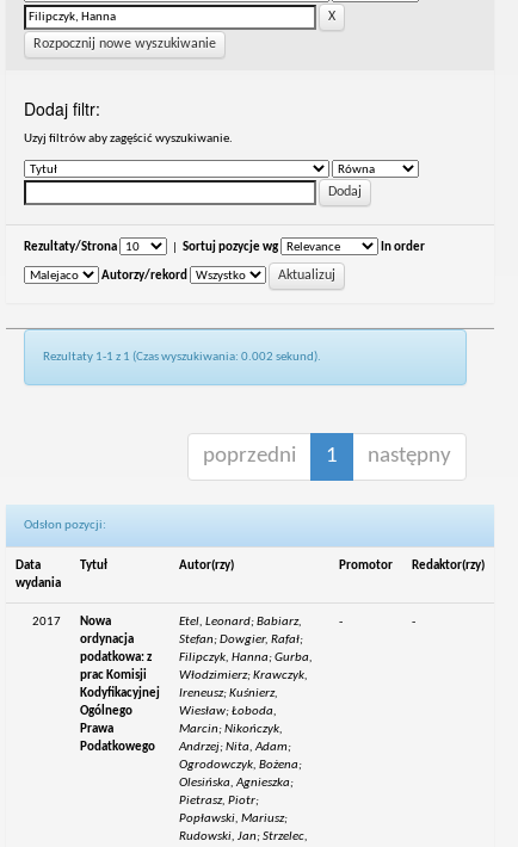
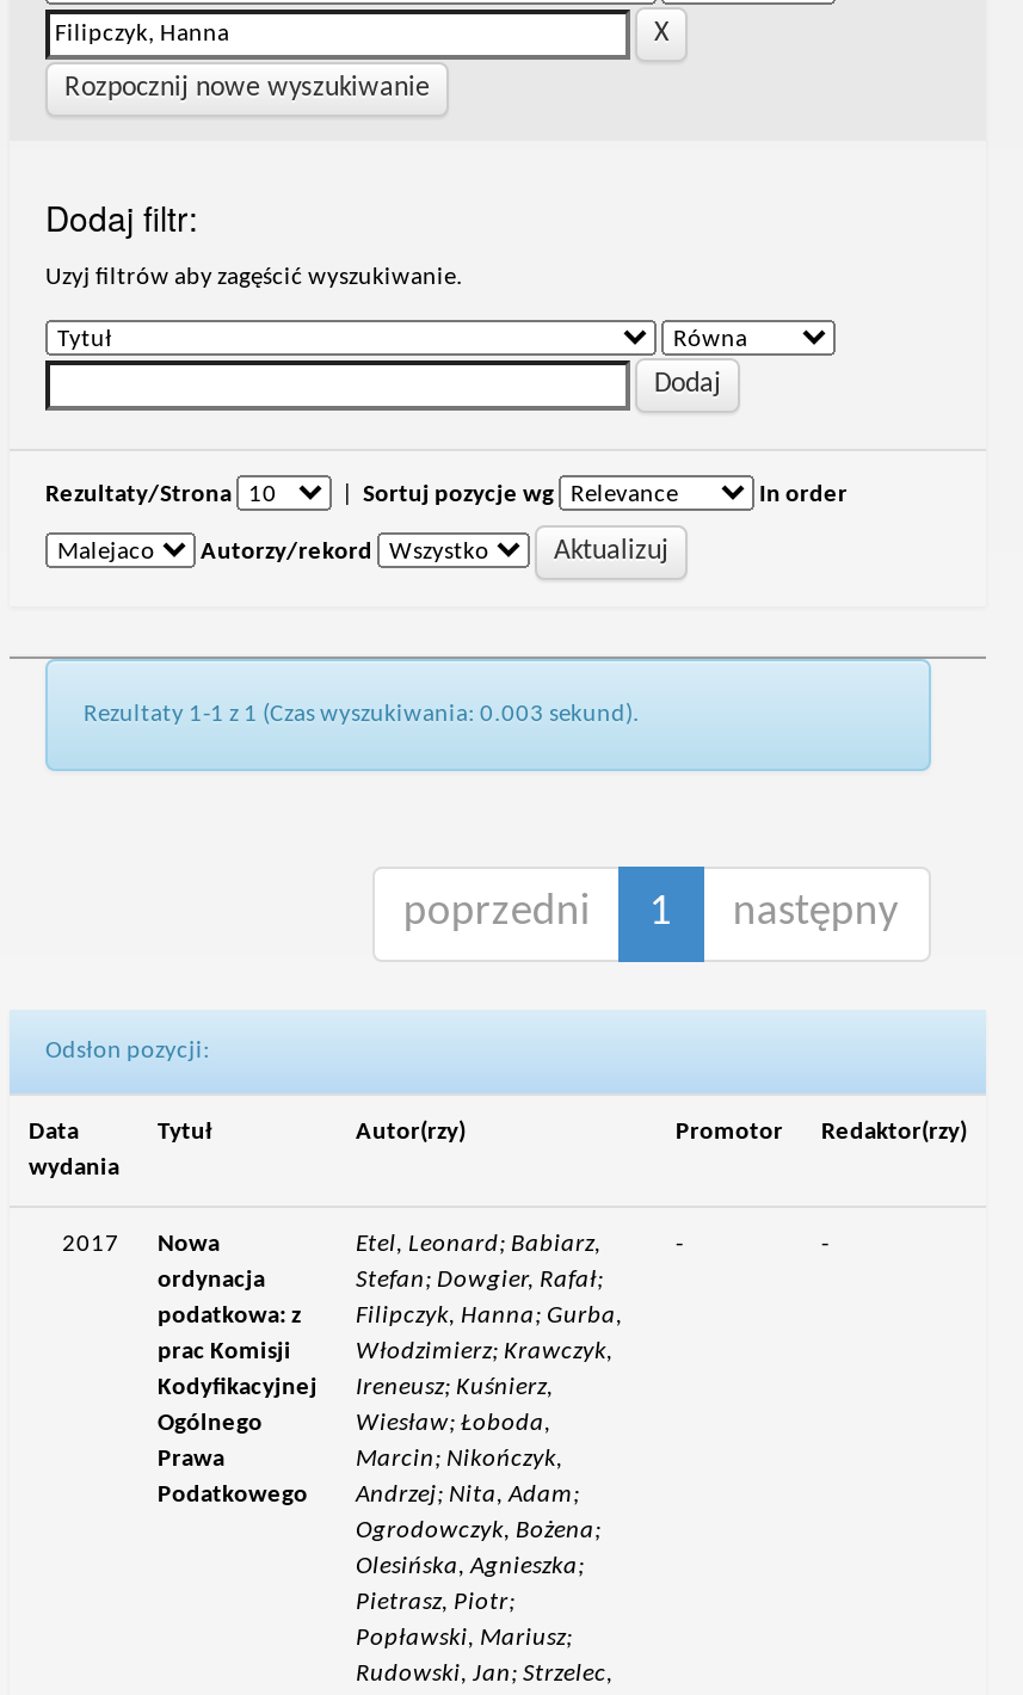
- Rezultaty 1-1 z 1 (Czas wyszukiwania: 0.002 sekund).
+ Rezultaty 1-1 z 1 (Czas wyszukiwania: 0.003 sekund).
